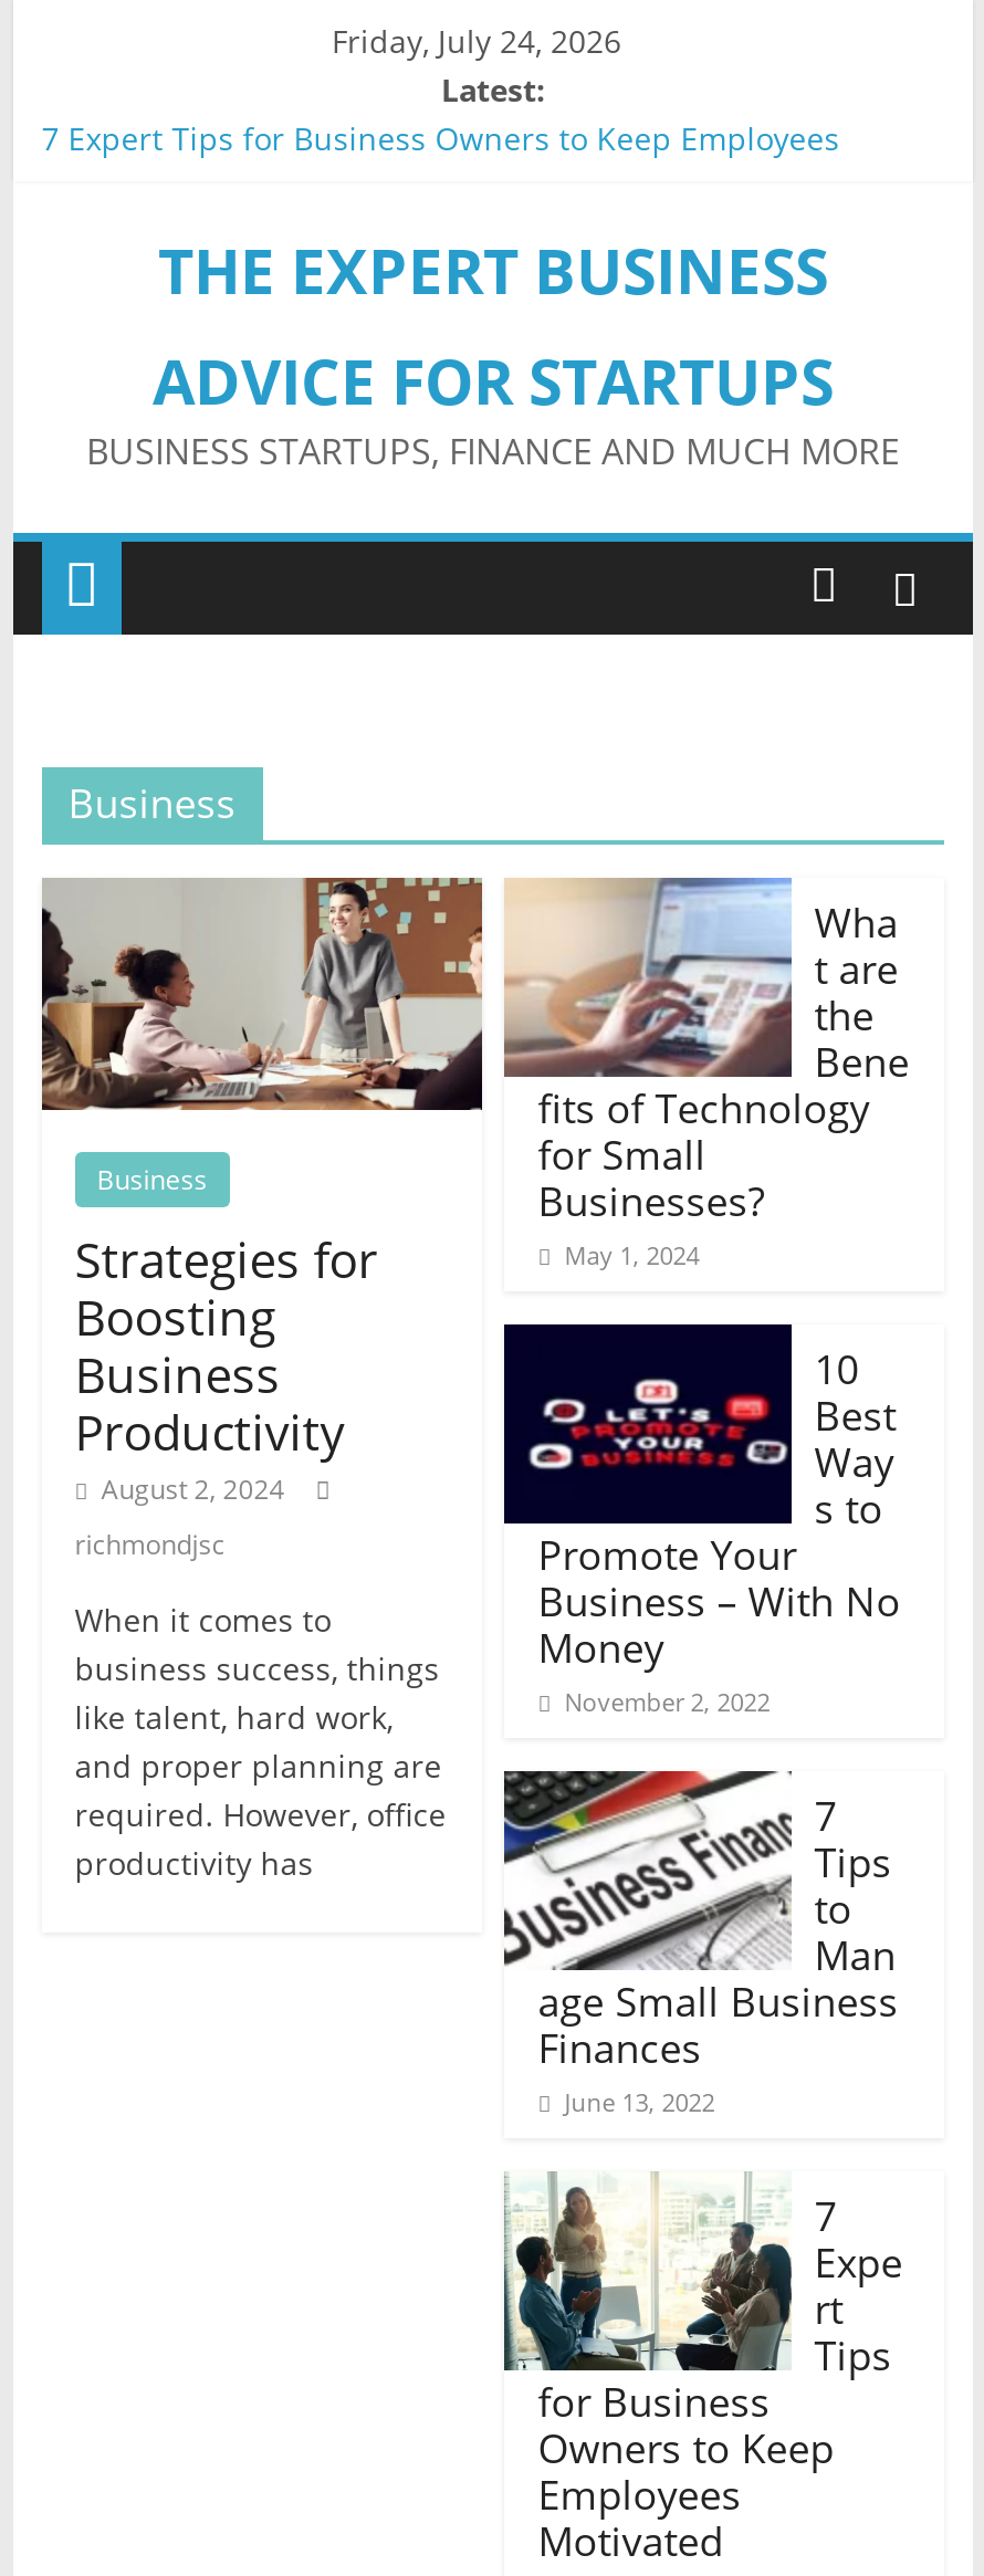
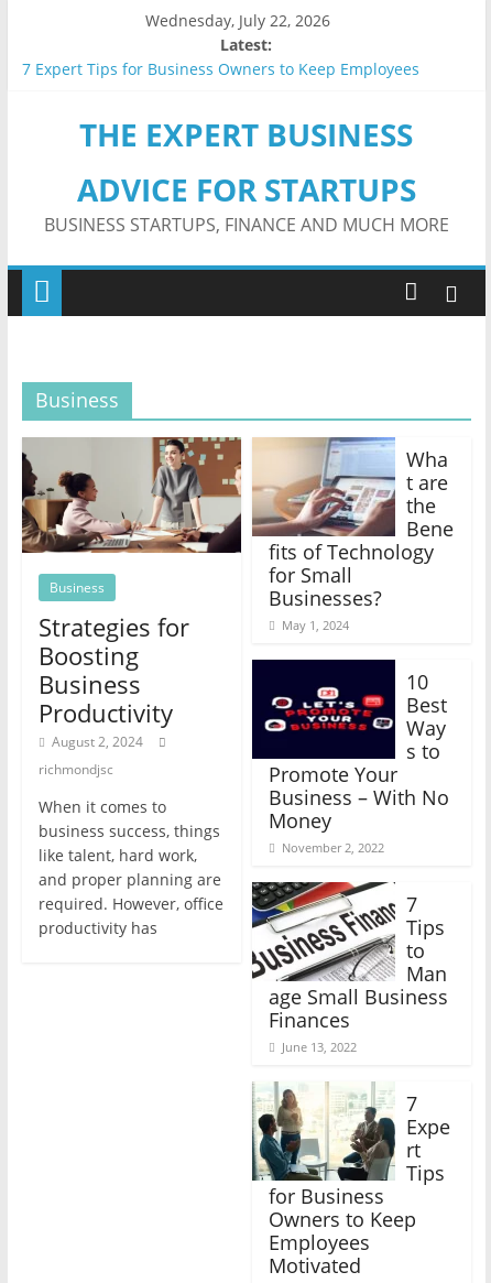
- Friday, July 24, 2026
+ Wednesday, July 22, 2026
